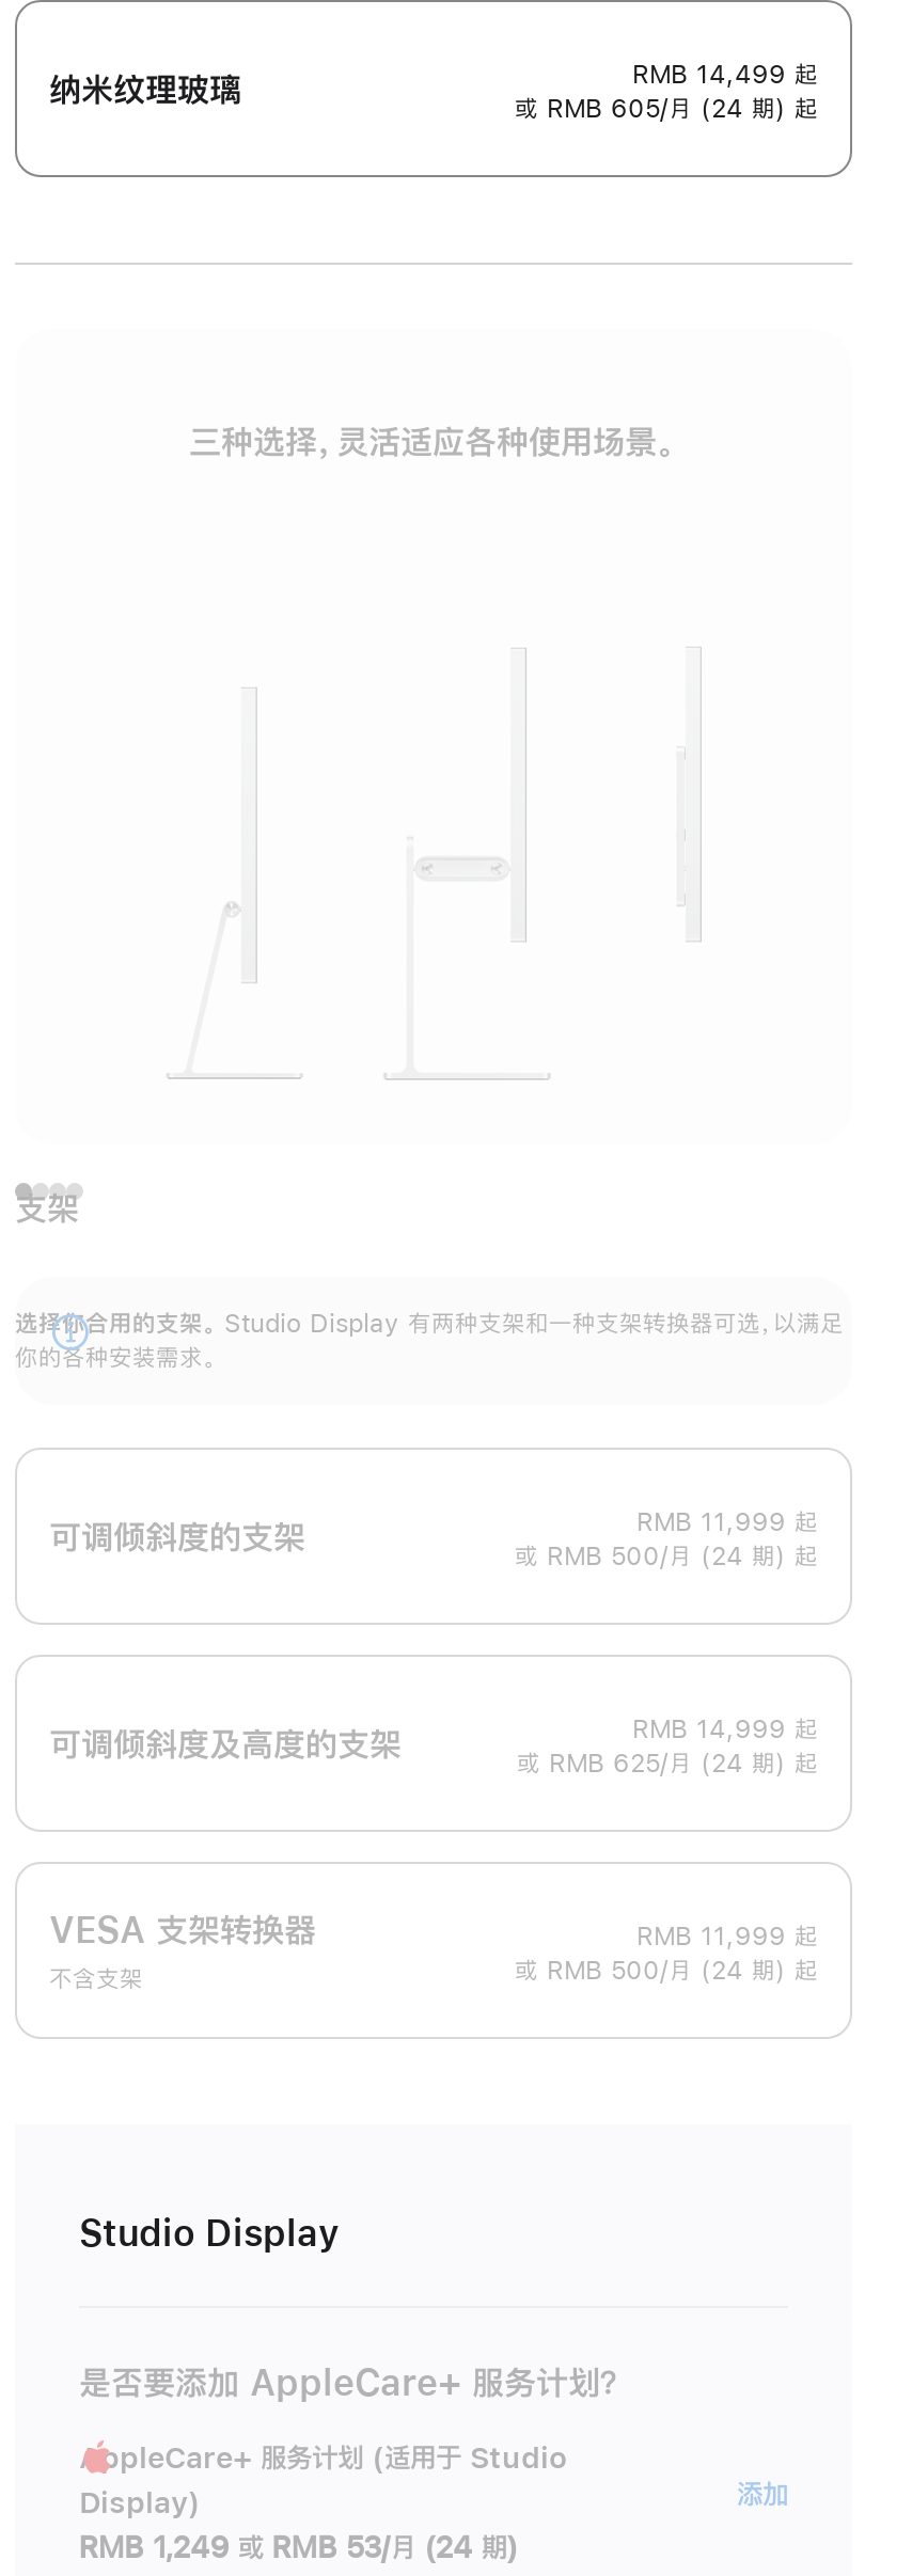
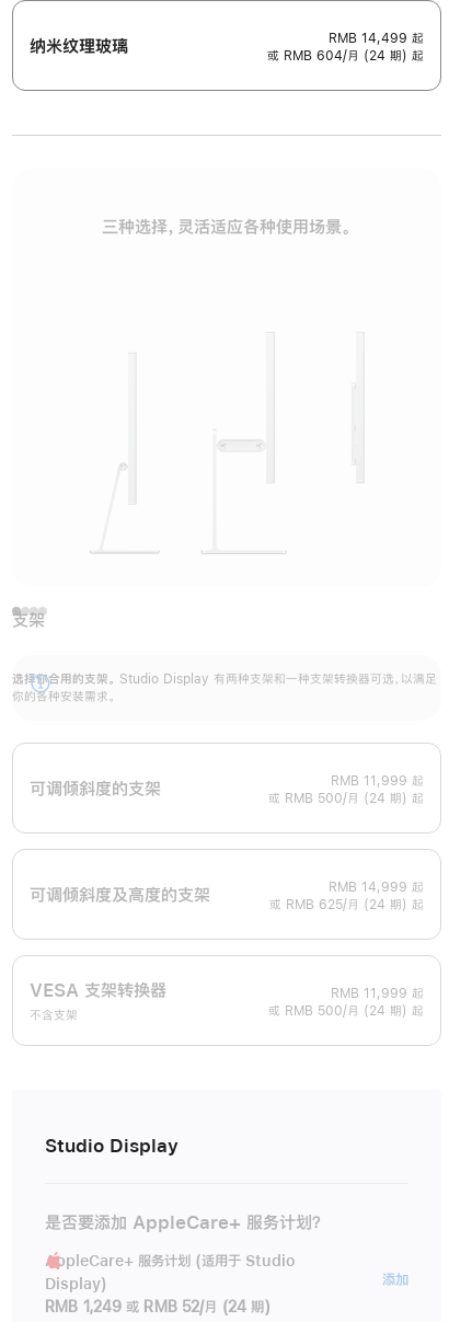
- 或 RMB 605/月 (24 期) 起
+ 或 RMB 604/月 (24 期) 起

- RMB 1,249 或 RMB 53/月 (24 期)
+ RMB 1,249 或 RMB 52/月 (24 期)
